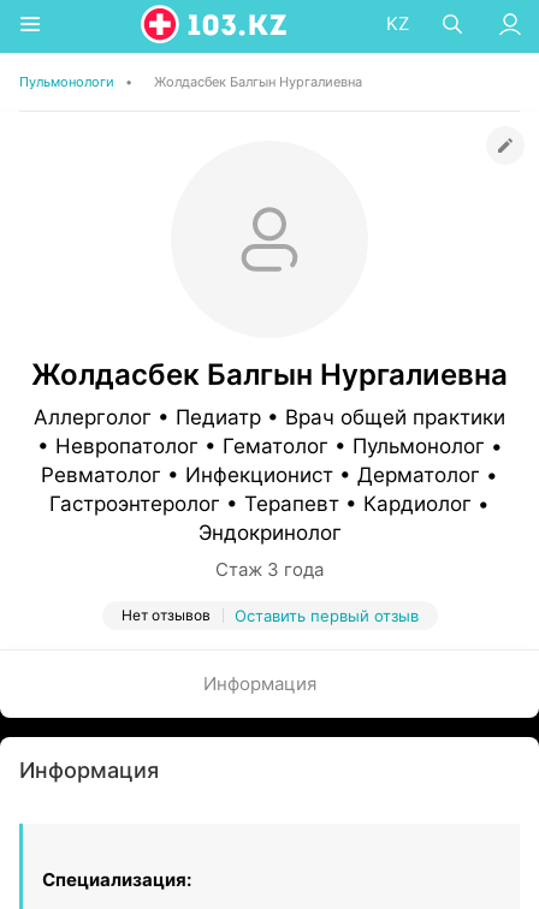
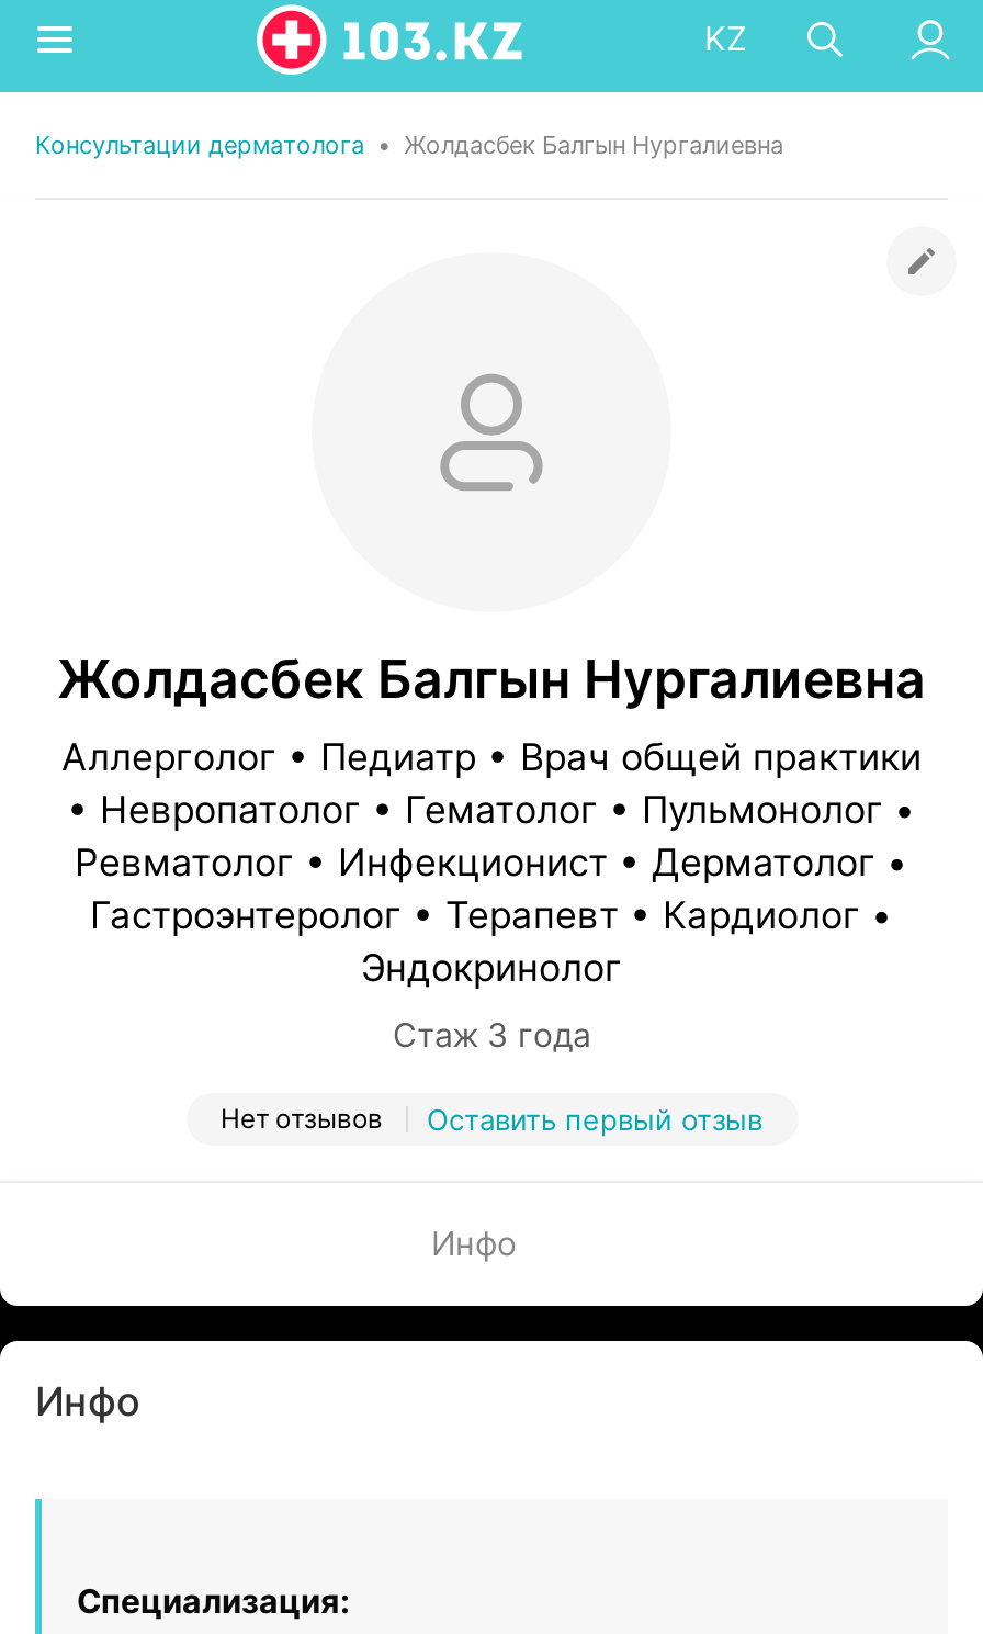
- Пульмонологи •
- Жолдасбек Балгын Нургалиевна
+ Консультации дерматолога • Жолдасбек Балгын Нургалиевна

- Информация
+ Инфо

- Информация
+ Инфо
